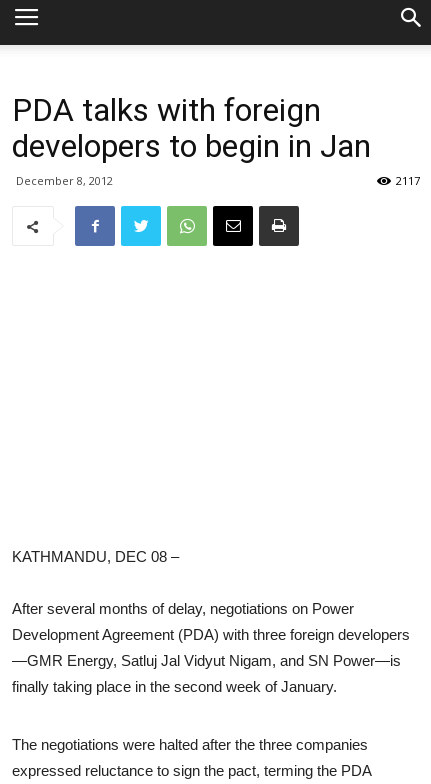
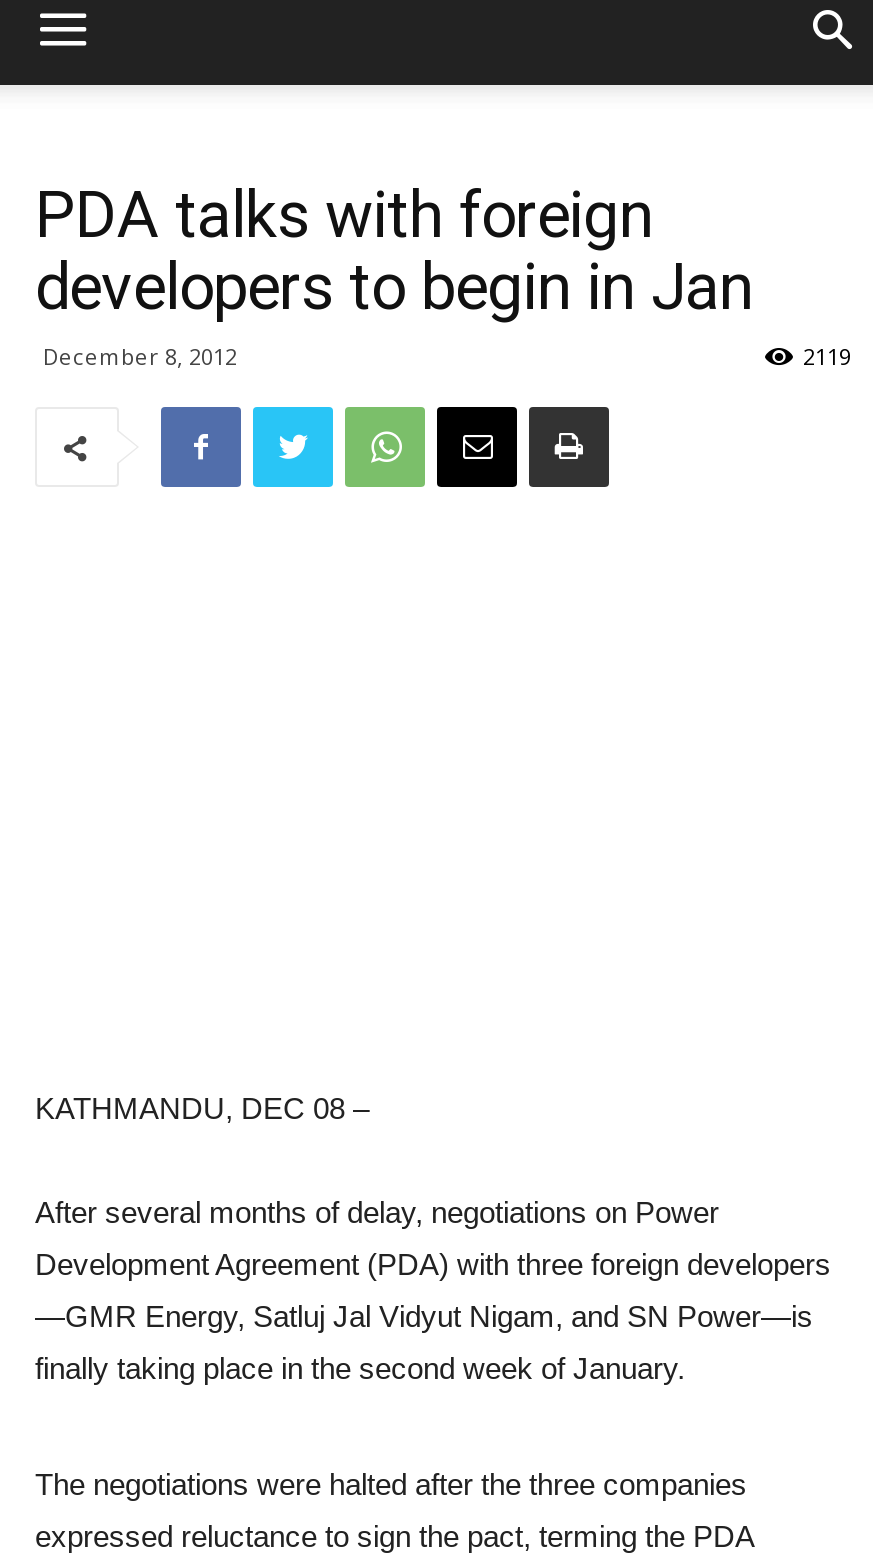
- 2117
+ 2119
